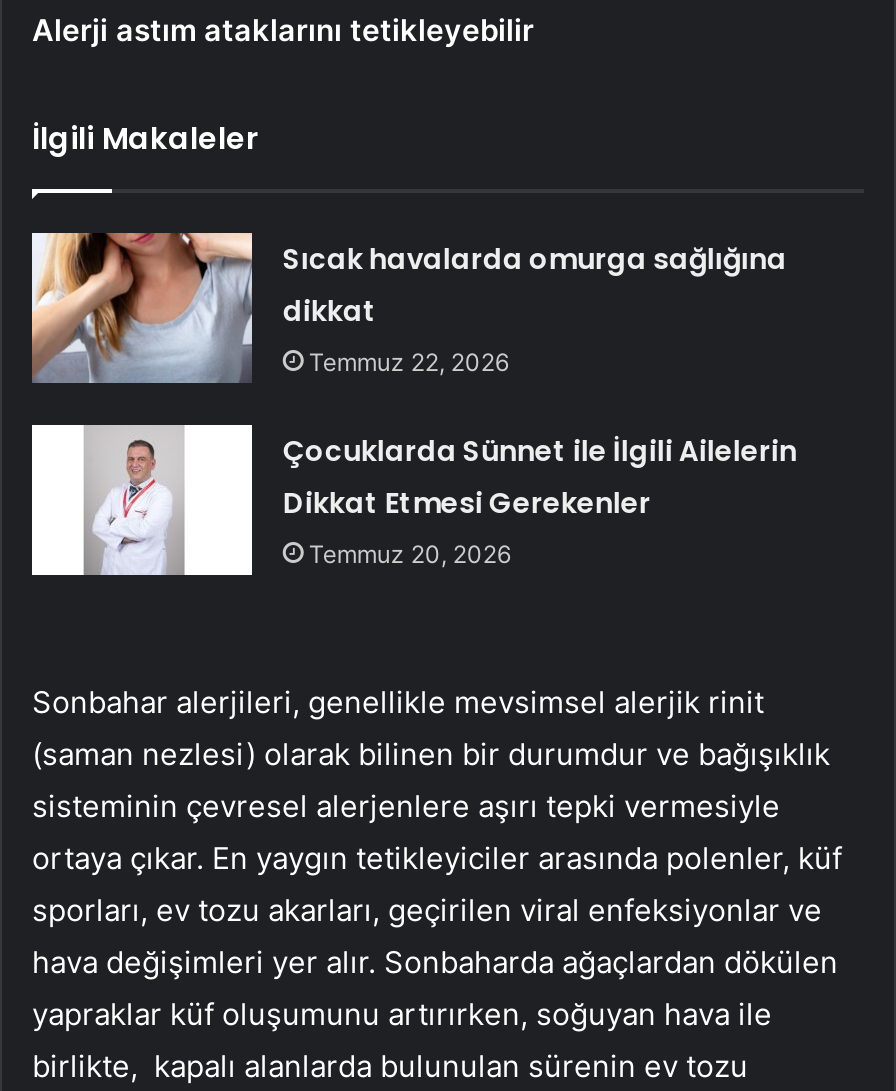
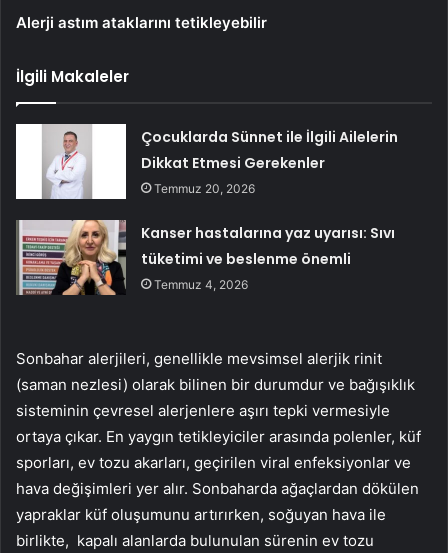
- [image]
- Sıcak havalarda omurga sağlığına
- dikkat
- Temmuz 22, 2026

moved up: Çocuklarda Sünnet ile İlgili Ailelerin | Dikkat Etmesi Gerekenler | Temmuz 20, 2026

+ [image]
+ Kanser hastalarına yaz uyarısı: Sıvı
+ tüketimi ve beslenme önemli
+ Temmuz 4, 2026
